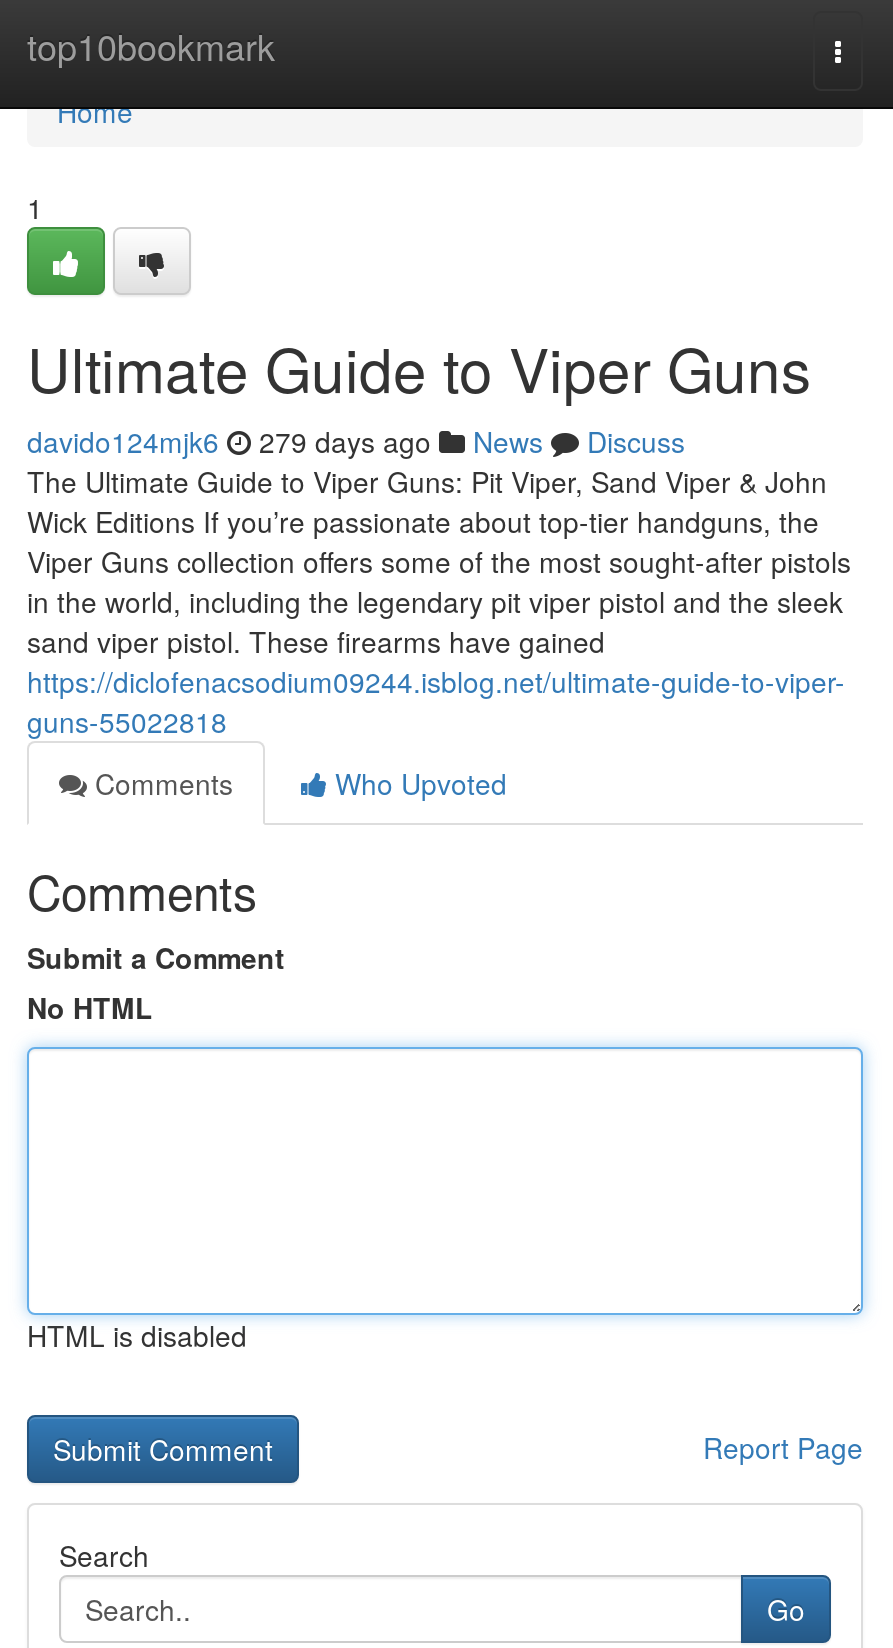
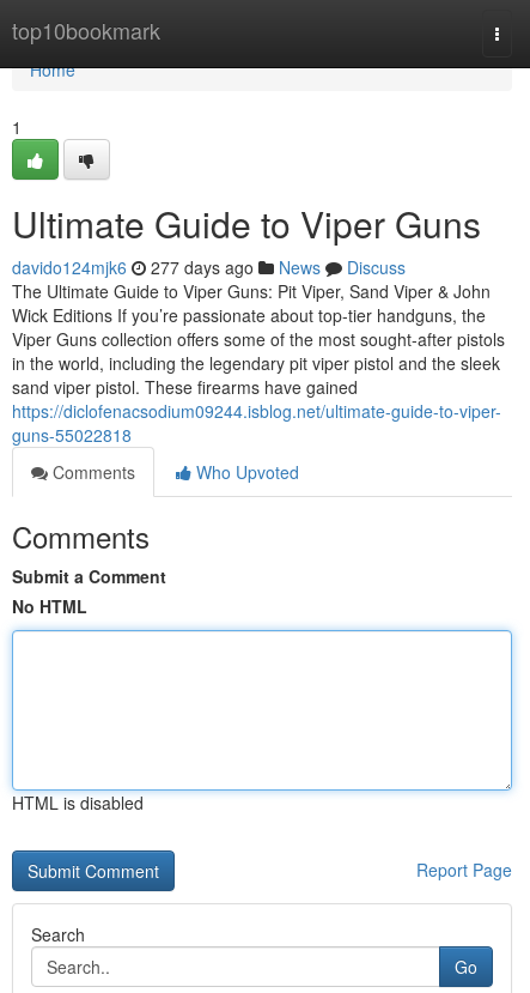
- davido124mjk6 279 days ago News Discuss
+ davido124mjk6 277 days ago News Discuss
